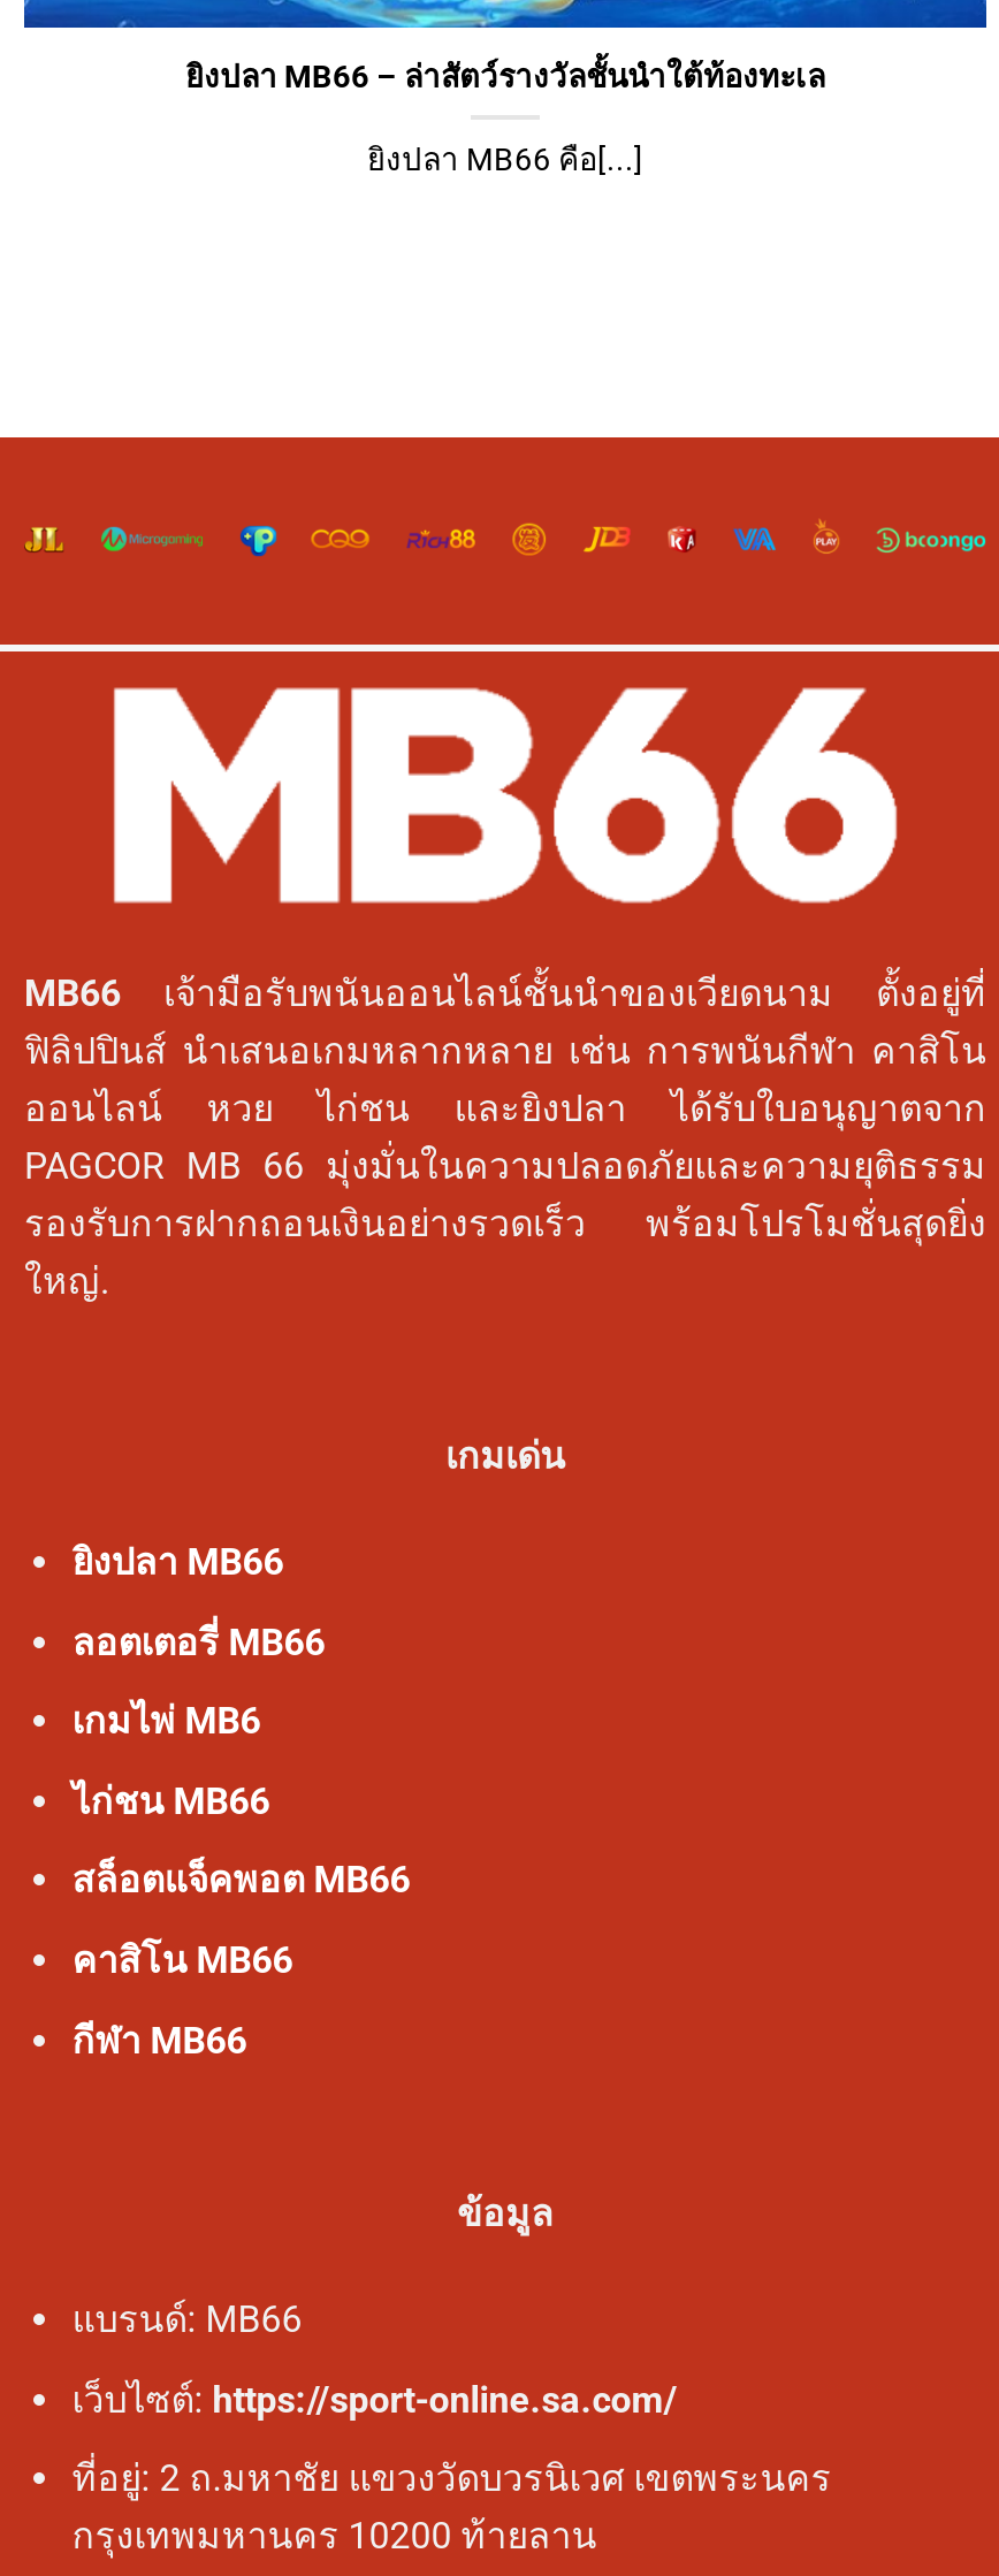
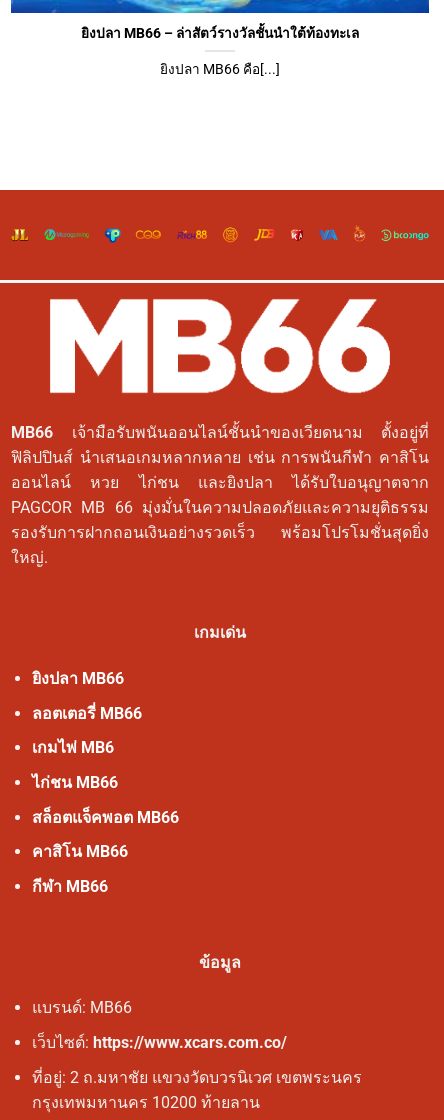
- เว็บไซต์: https://sport-online.sa.com/
+ เว็บไซต์: https://www.xcars.com.co/
